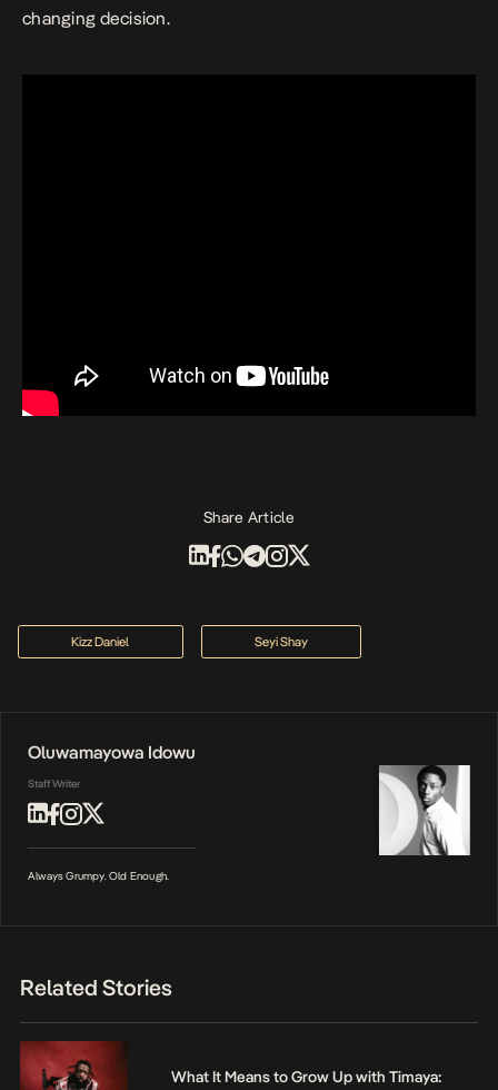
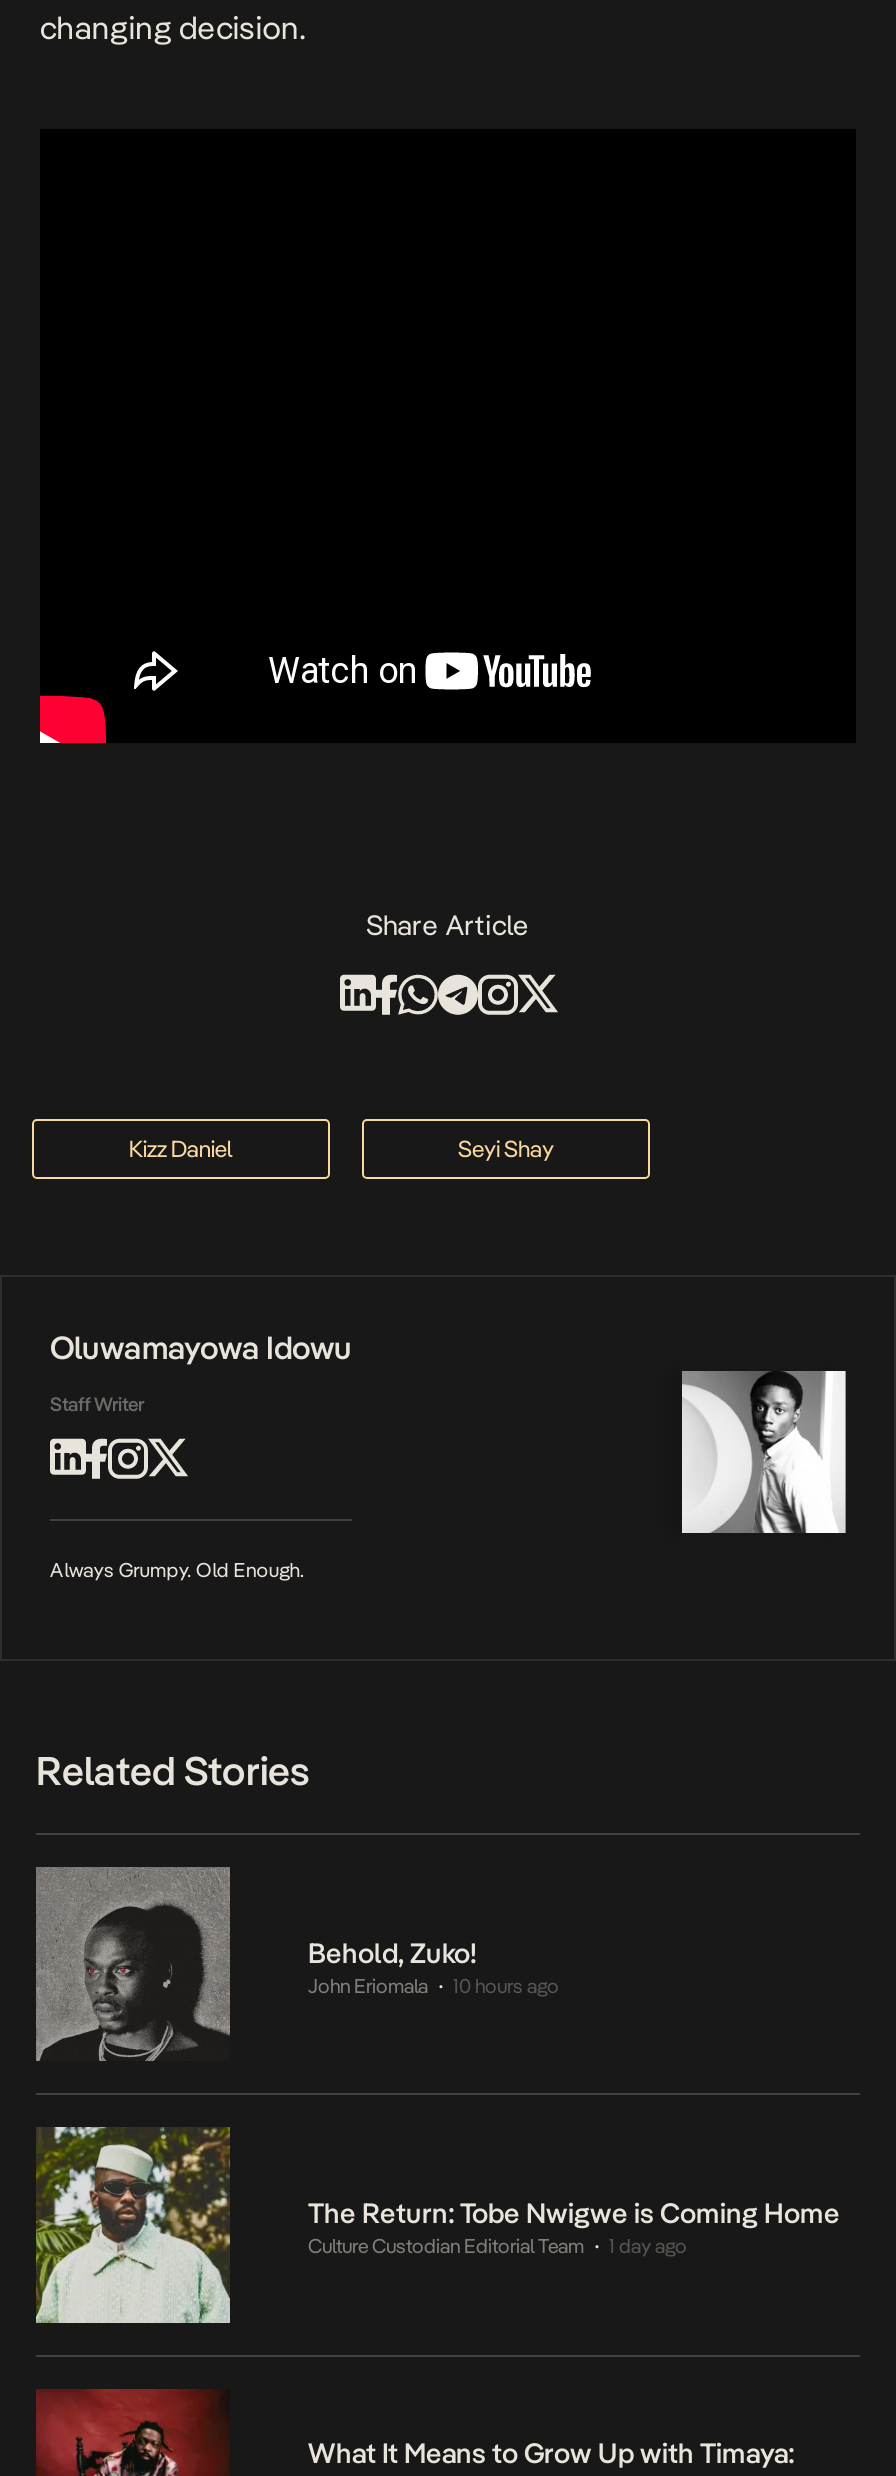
+ [image]
+ Behold, Zuko!
+ John Eriomala
+ 10 hours ago

+ [image]
+ The Return: Tobe Nwigwe is Coming Home
+ Culture Custodian Editorial Team
+ 1 day ago
